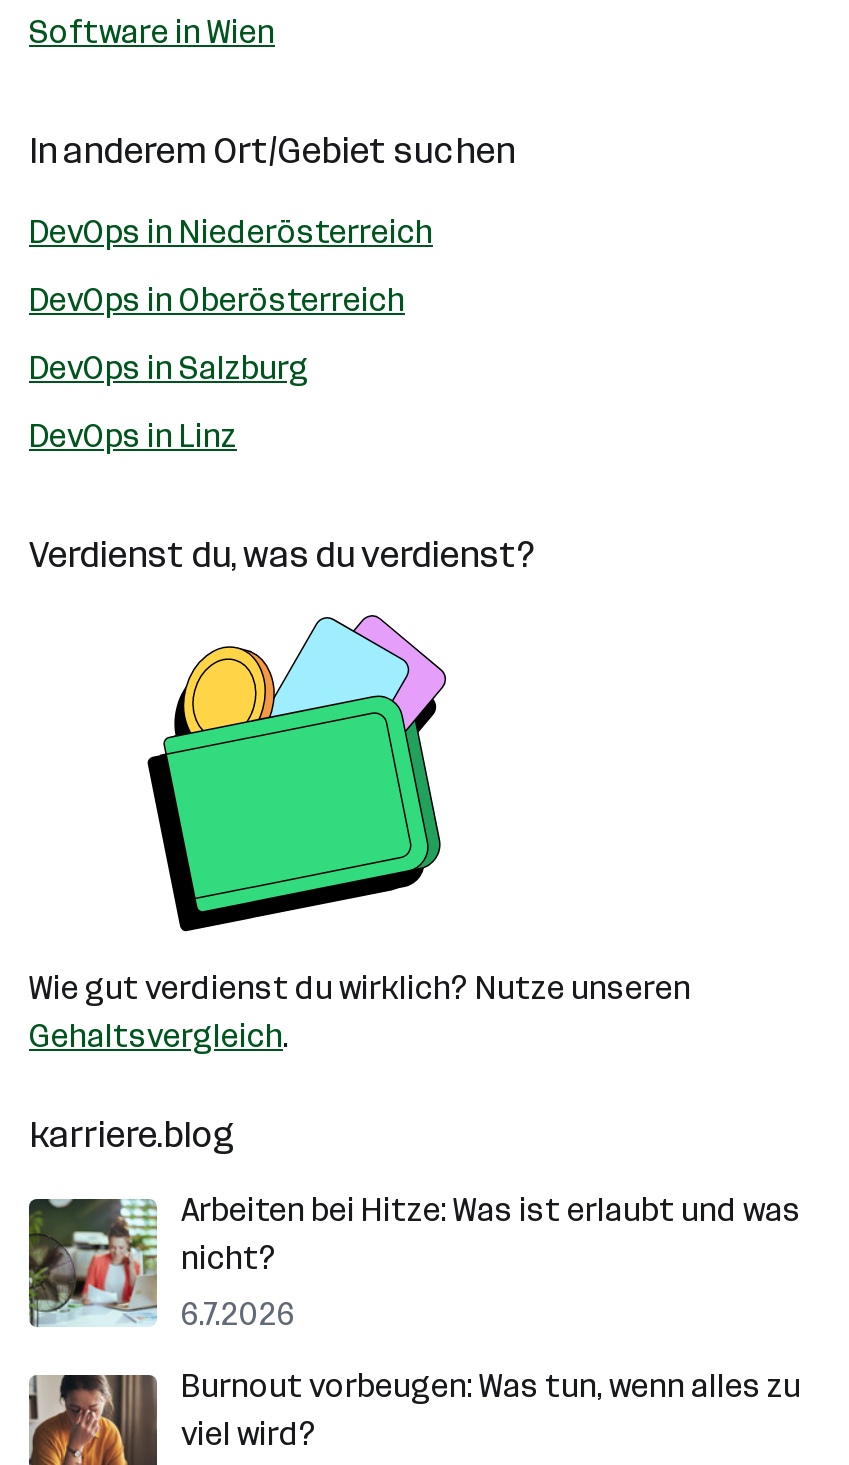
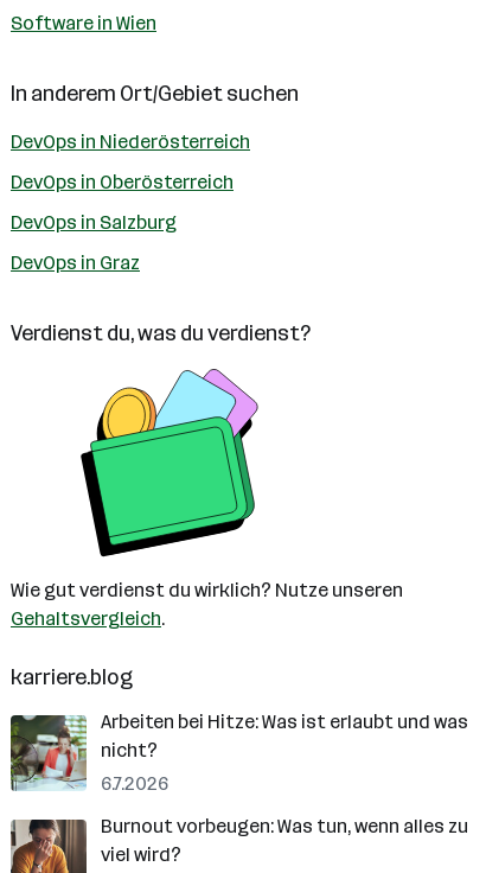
- DevOps in Linz
+ DevOps in Graz
